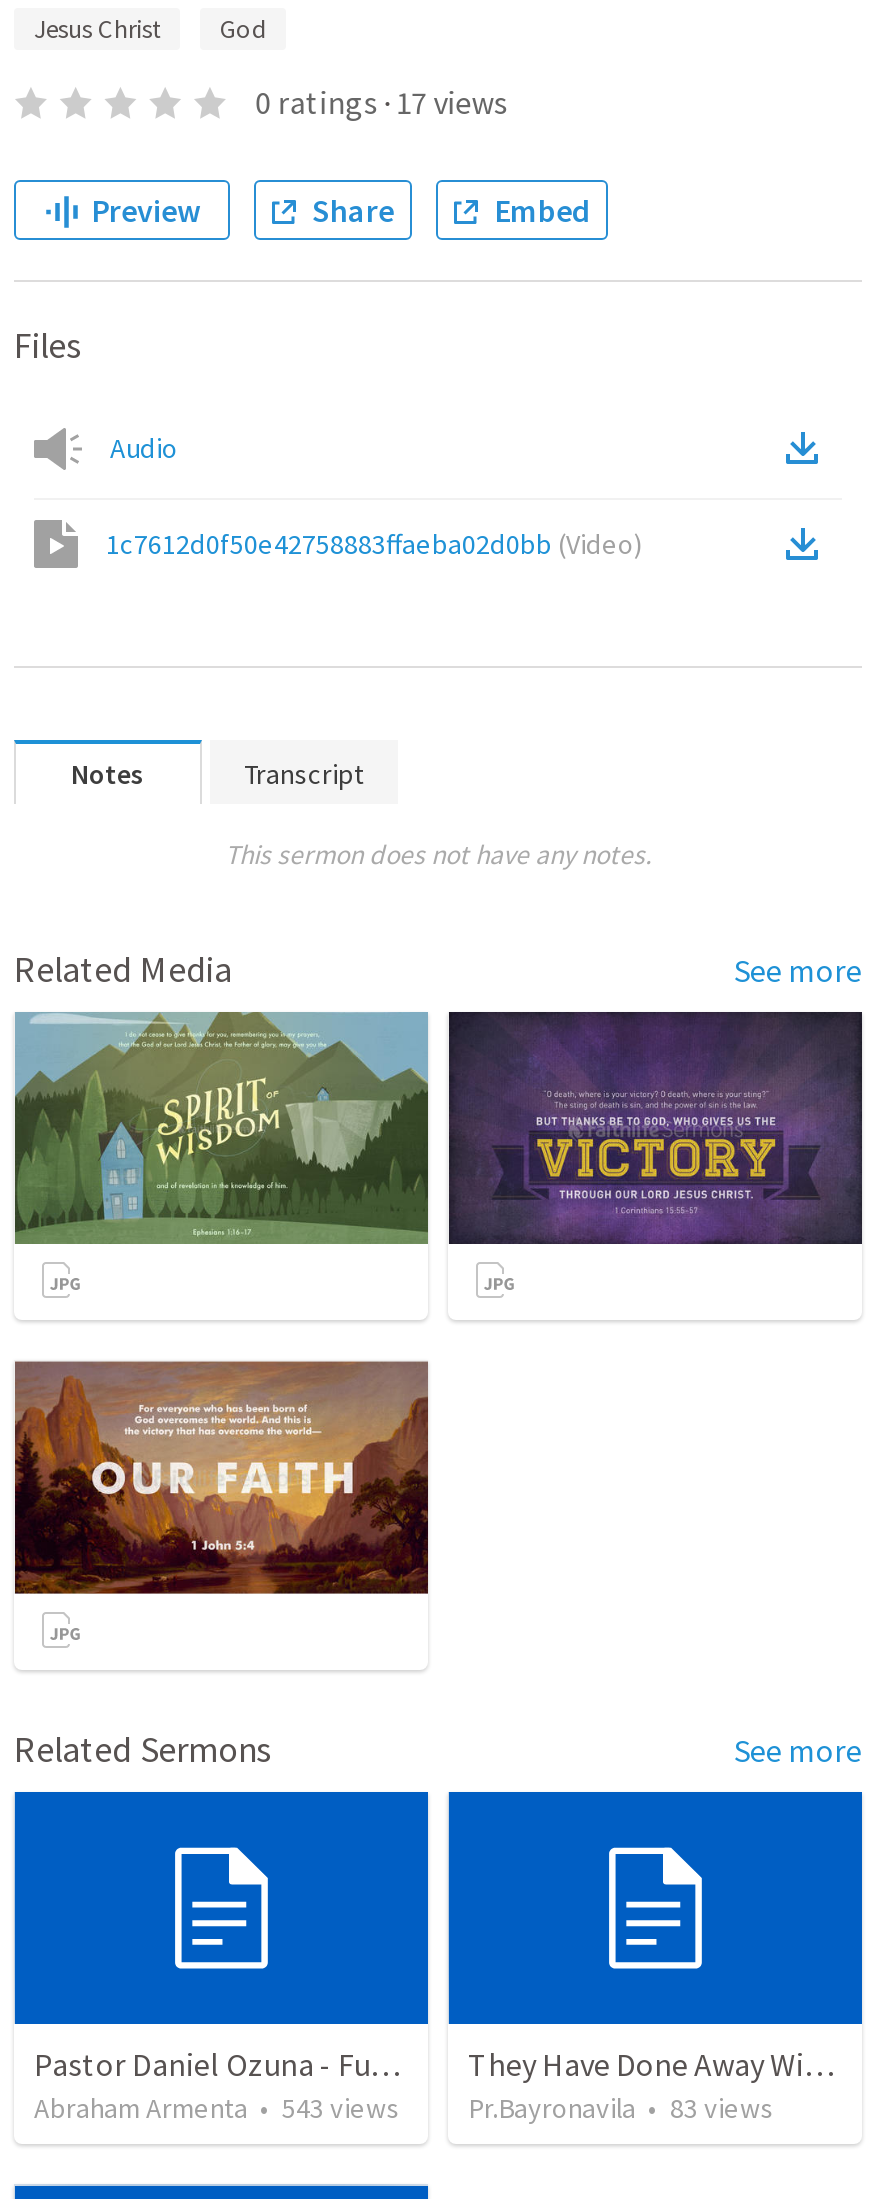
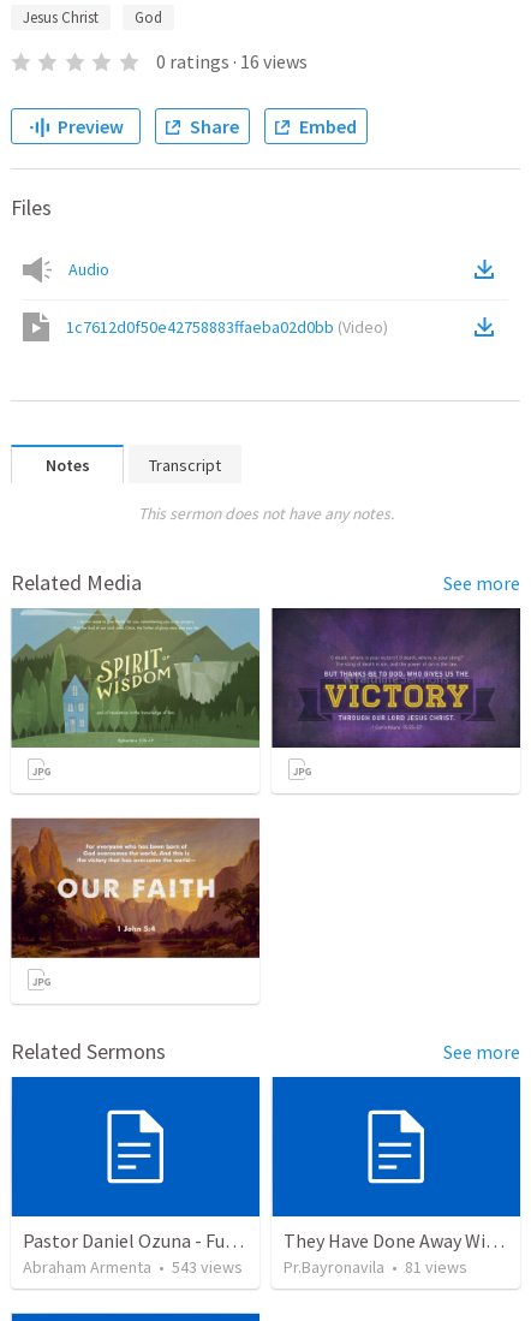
- 0 ratings · 17 views
+ 0 ratings · 16 views

- Pr.Bayronavila • 83 views
+ Pr.Bayronavila • 81 views
